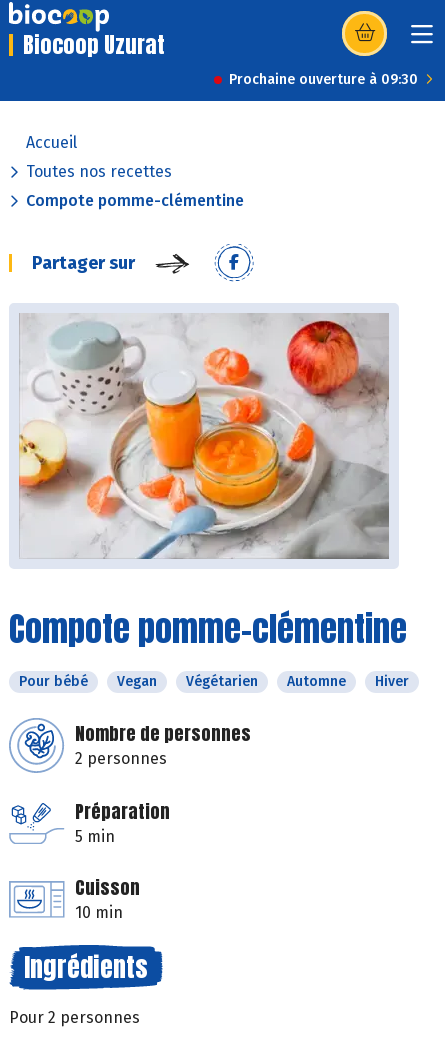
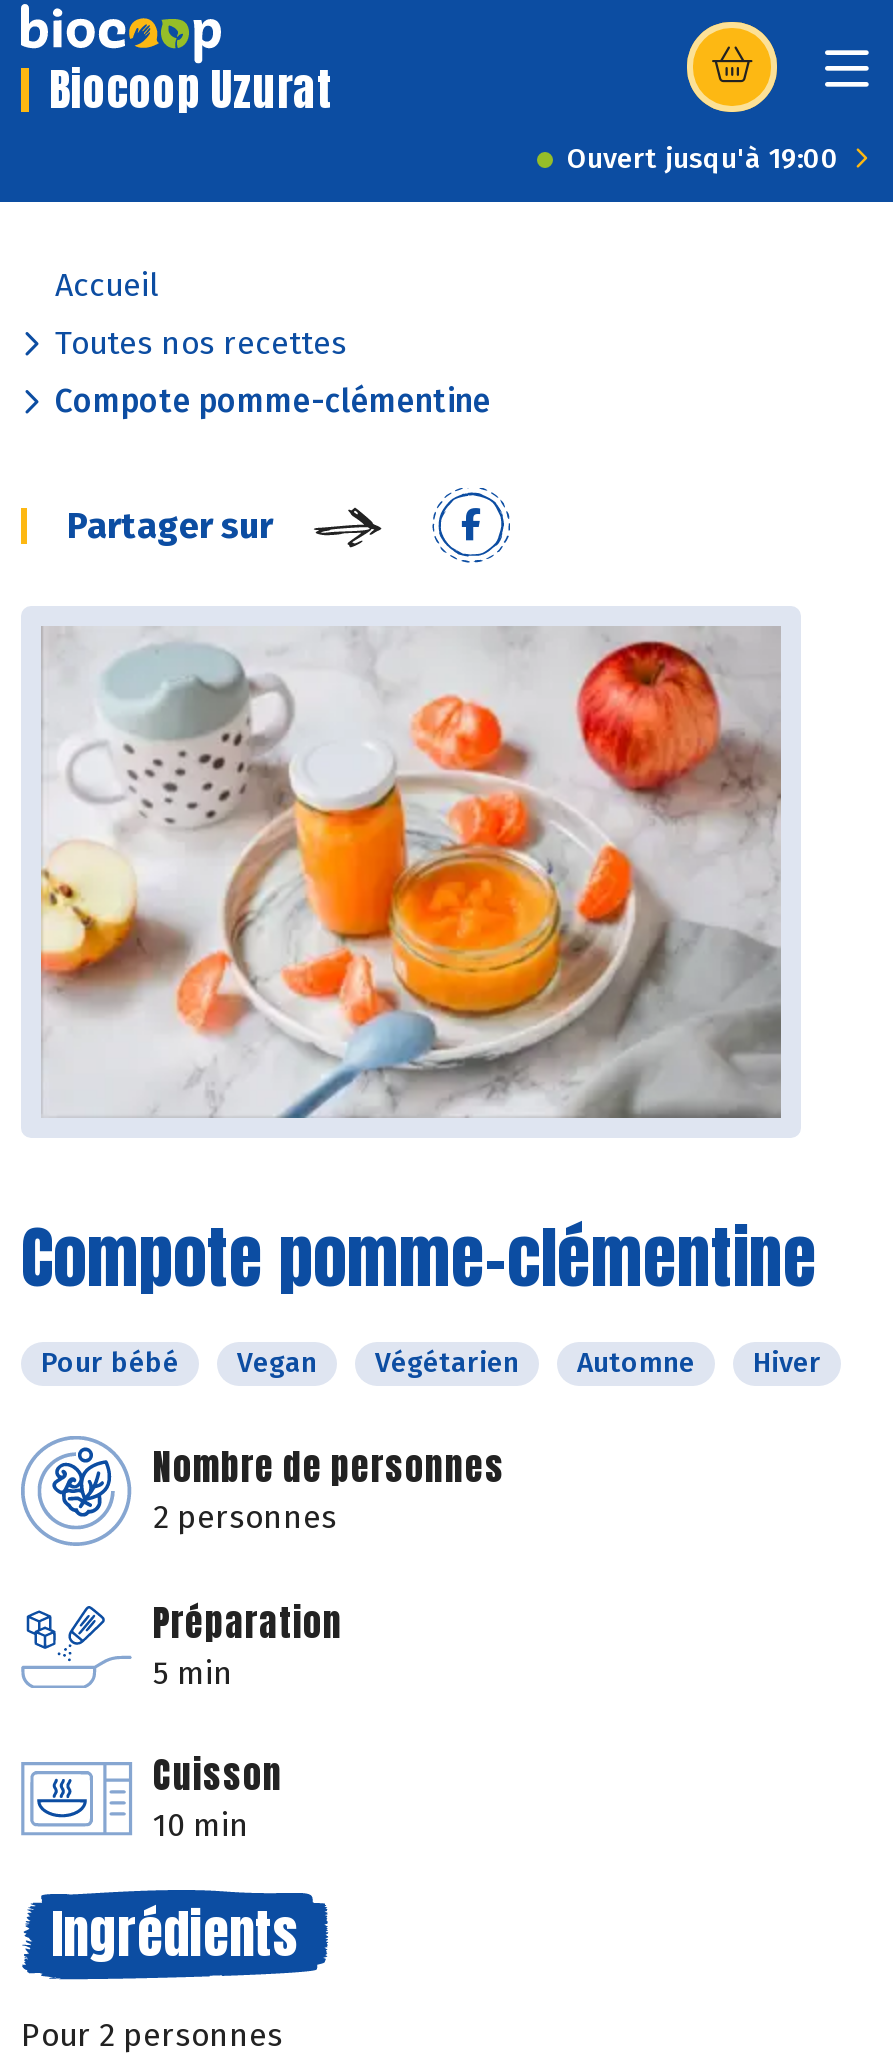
- Prochaine ouverture à 09:30
+ Ouvert jusqu'à 19:00
